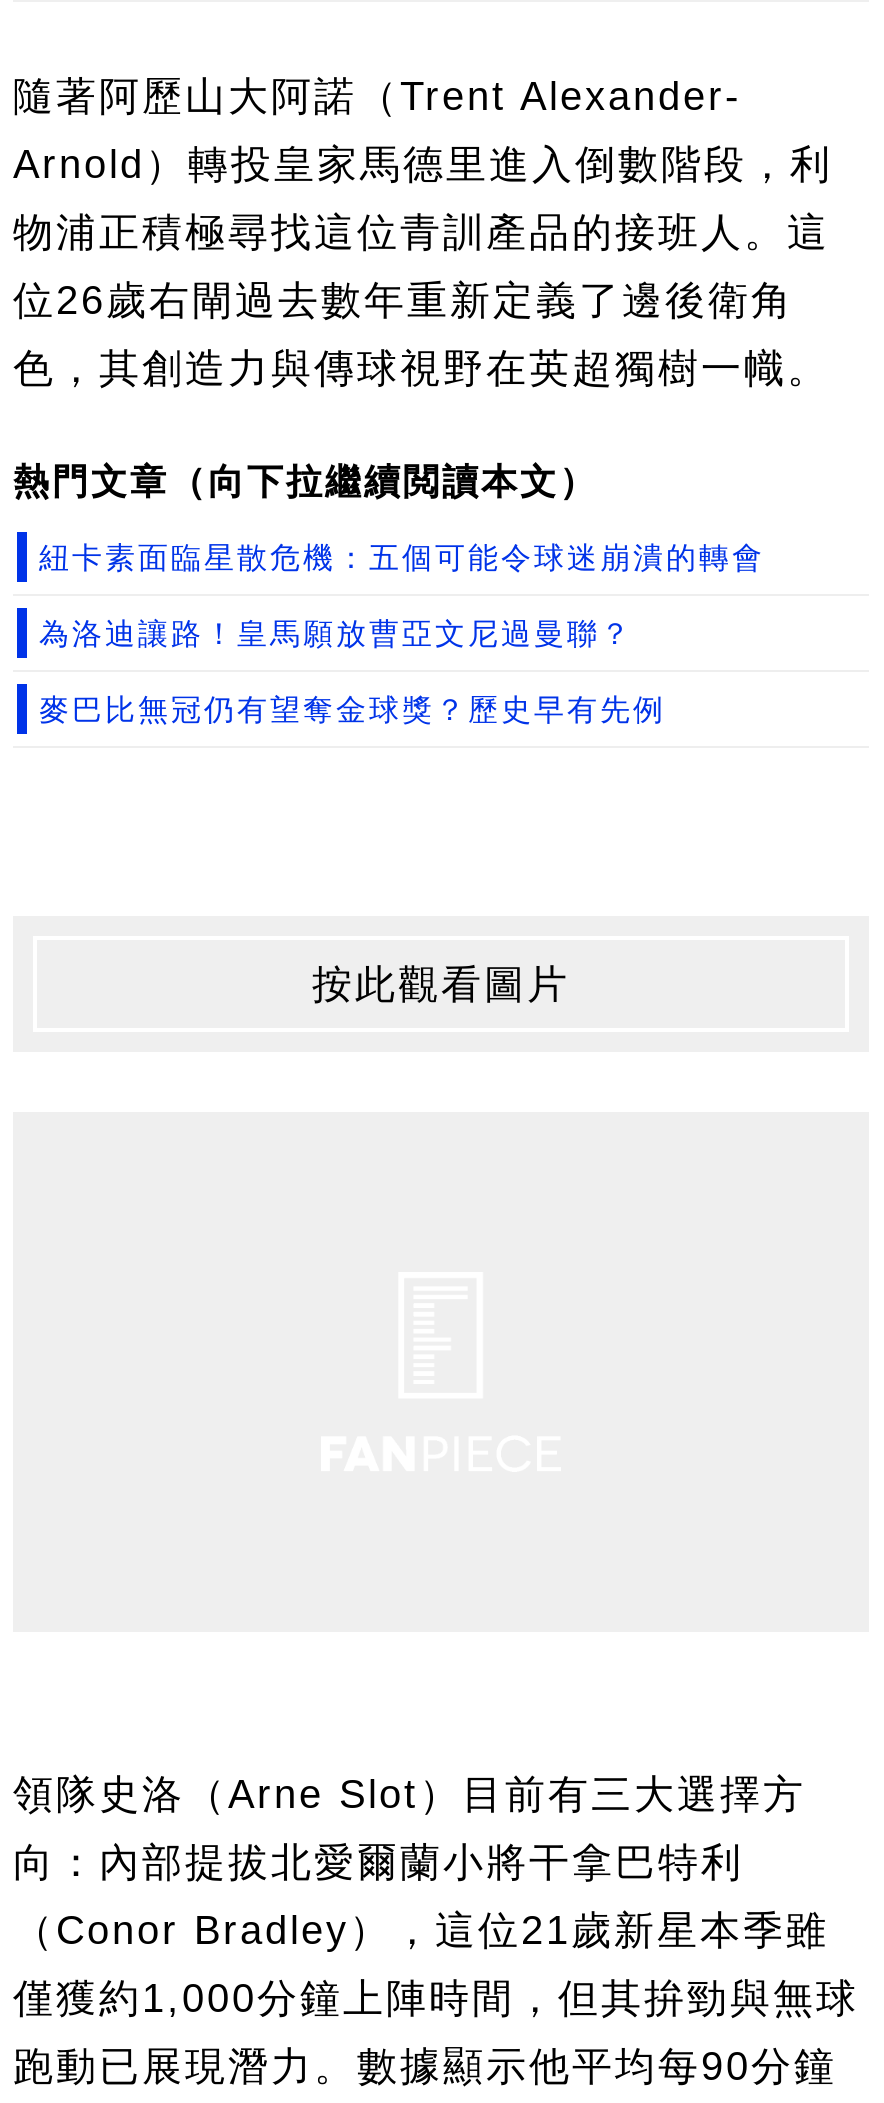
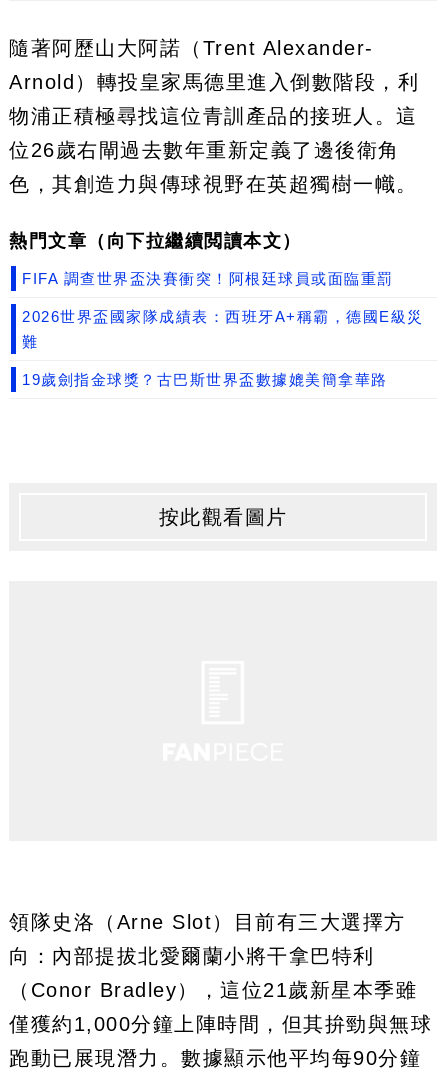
- 紐卡素面臨星散危機：五個可能令球迷崩潰的轉會
- 為洛迪讓路！皇馬願放曹亞文尼過曼聯？
- 麥巴比無冠仍有望奪金球獎？歷史早有先例
+ FIFA 調查世界盃決賽衝突！阿根廷球員或面臨重罰
+ 2026世界盃國家隊成績表：西班牙A+稱霸，德國E級災
+ 難
+ 19歲劍指金球獎？古巴斯世界盃數據媲美簡拿華路
